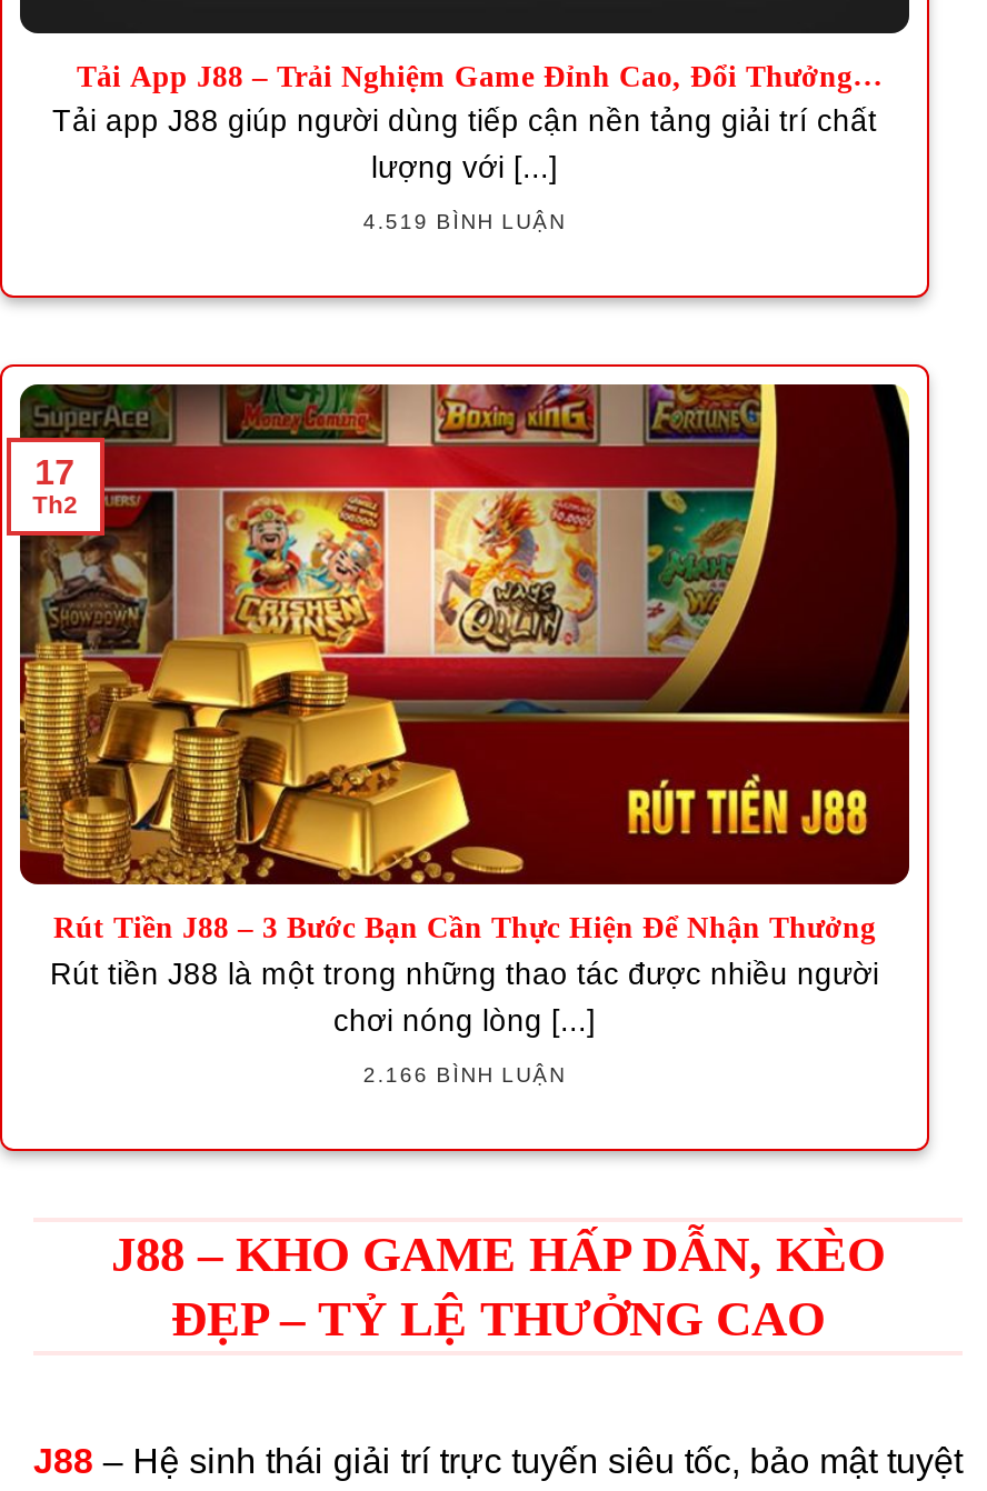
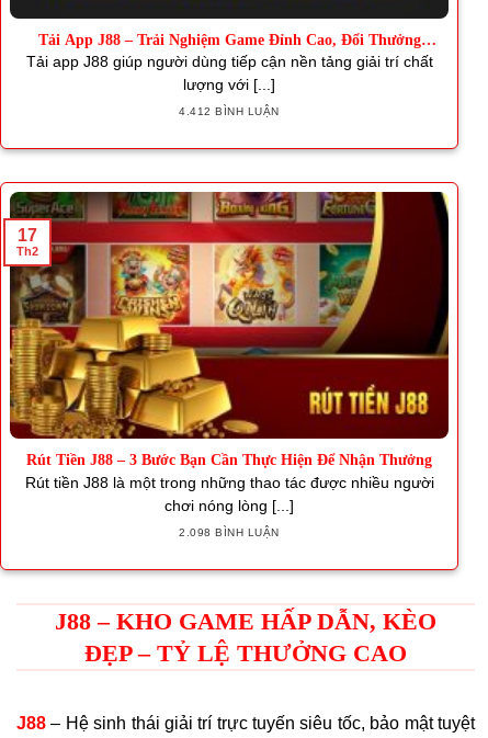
- 4.519 BÌNH LUẬN
+ 4.412 BÌNH LUẬN

- 2.166 BÌNH LUẬN
+ 2.098 BÌNH LUẬN
